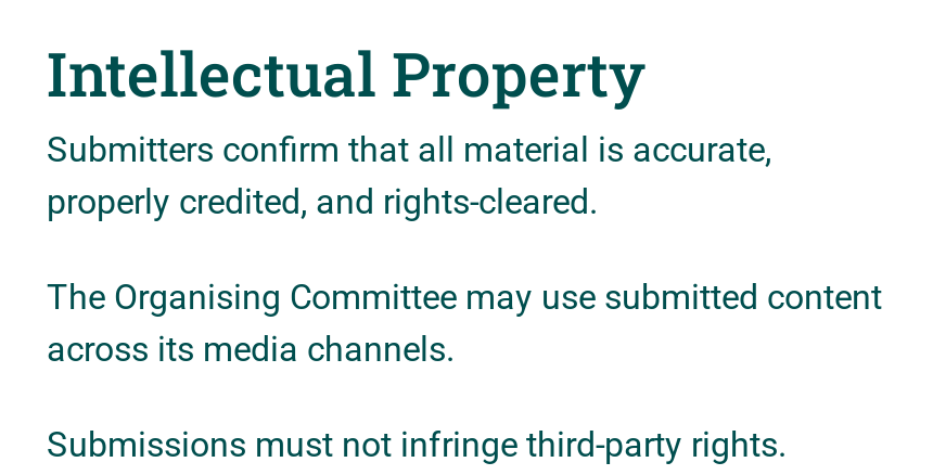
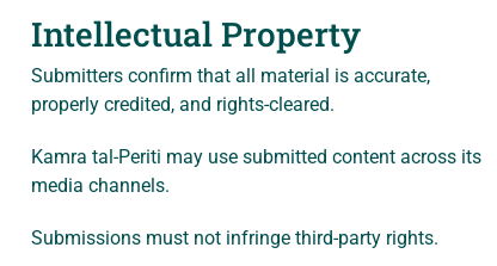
- The Organising Committee may use submitted content
- across its media channels.
+ Kamra tal-Periti may use submitted content across its
+ media channels.
